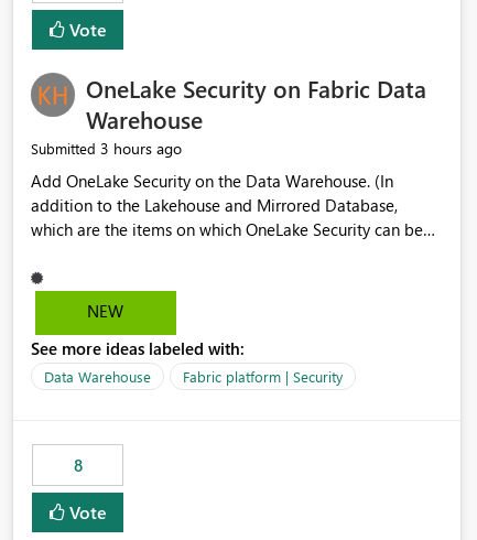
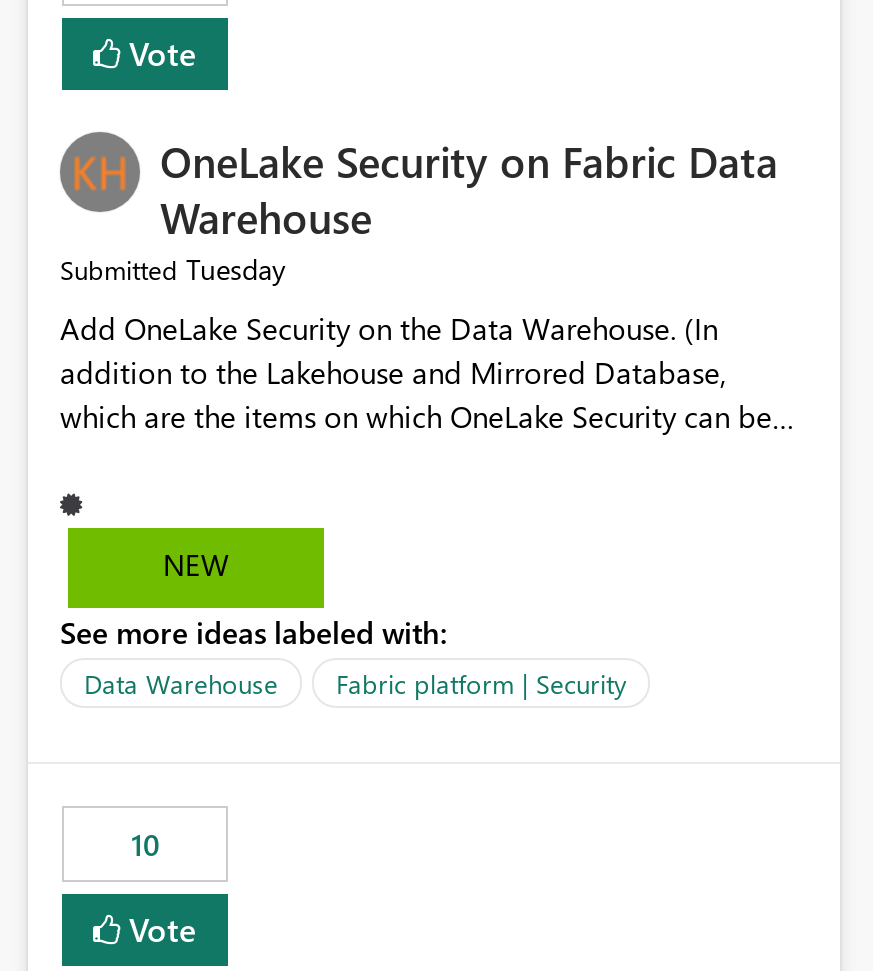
- Submitted 3 hours ago
+ Submitted Tuesday

- 8
+ 10
